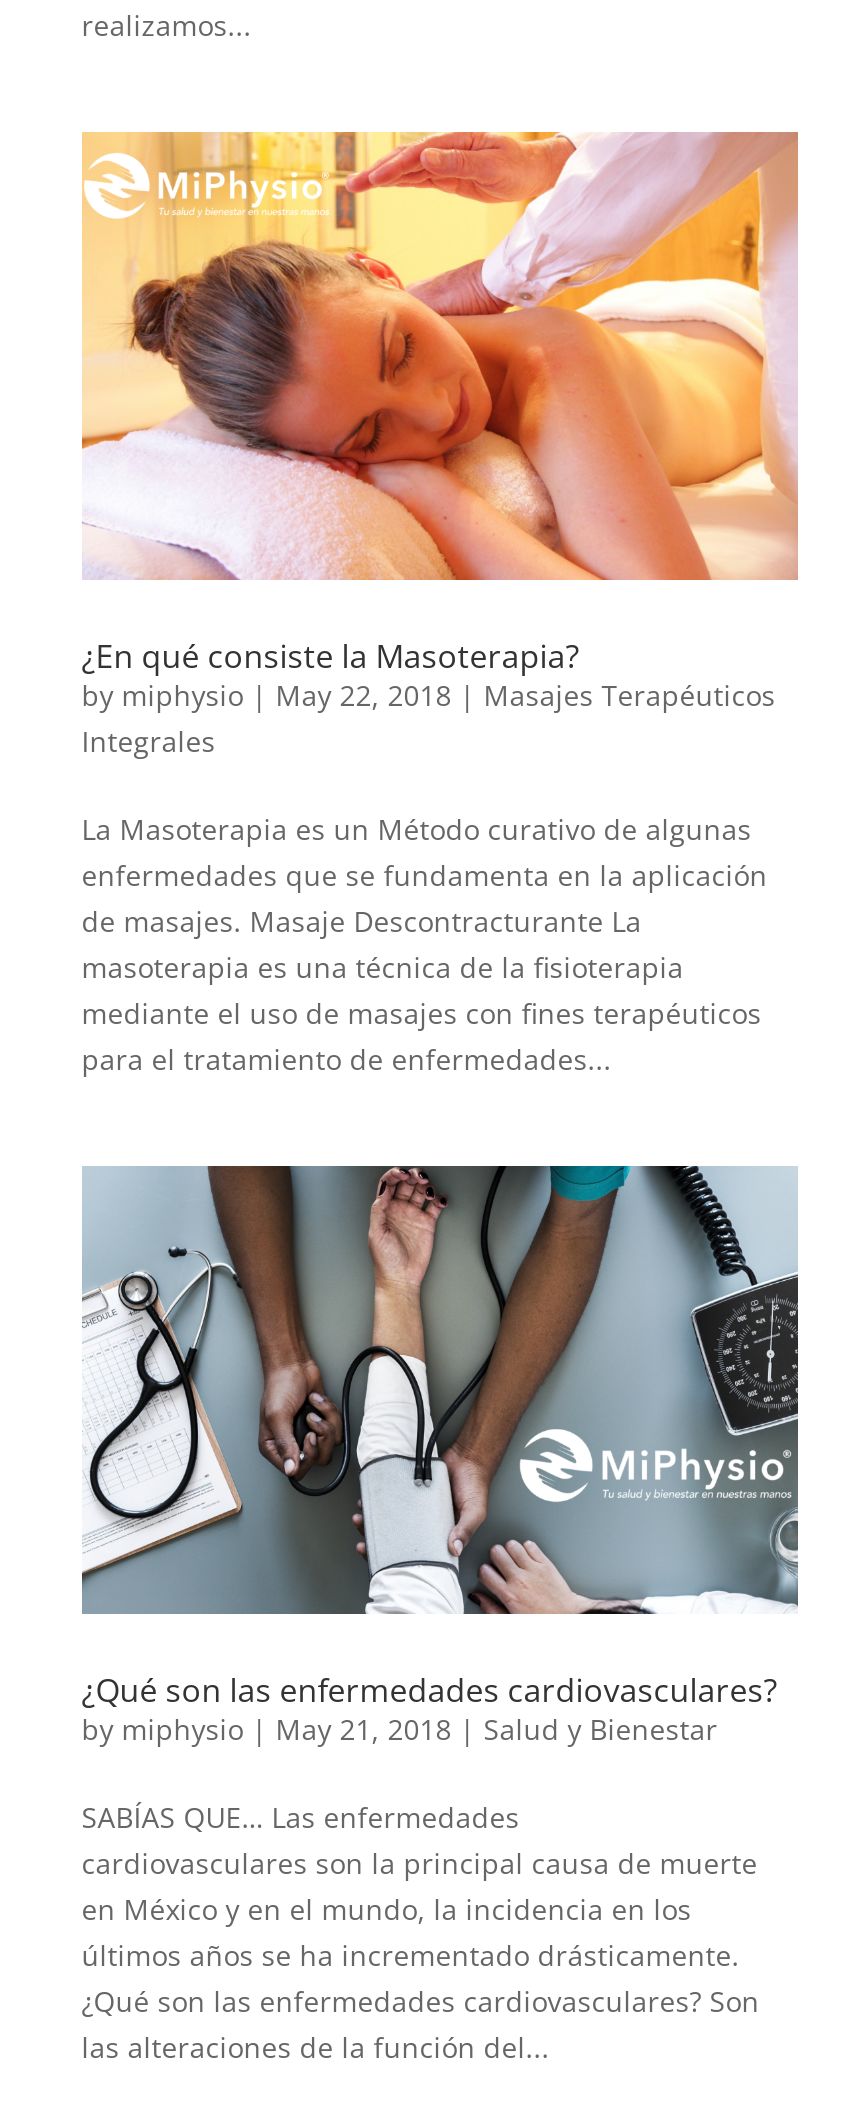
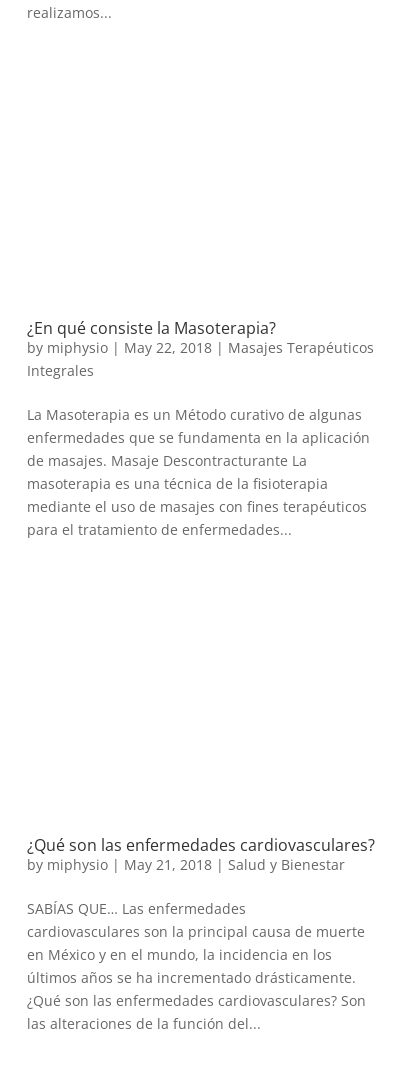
- [image]

- [image]
